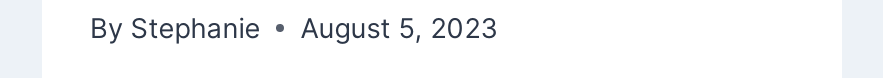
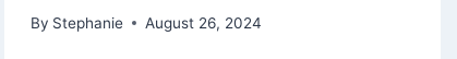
- By Stephanie August 5, 2023
+ By Stephanie August 26, 2024
